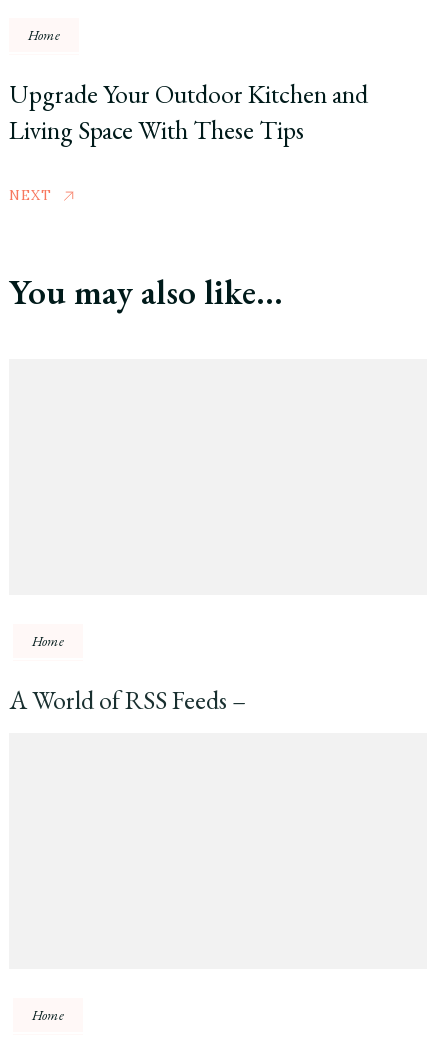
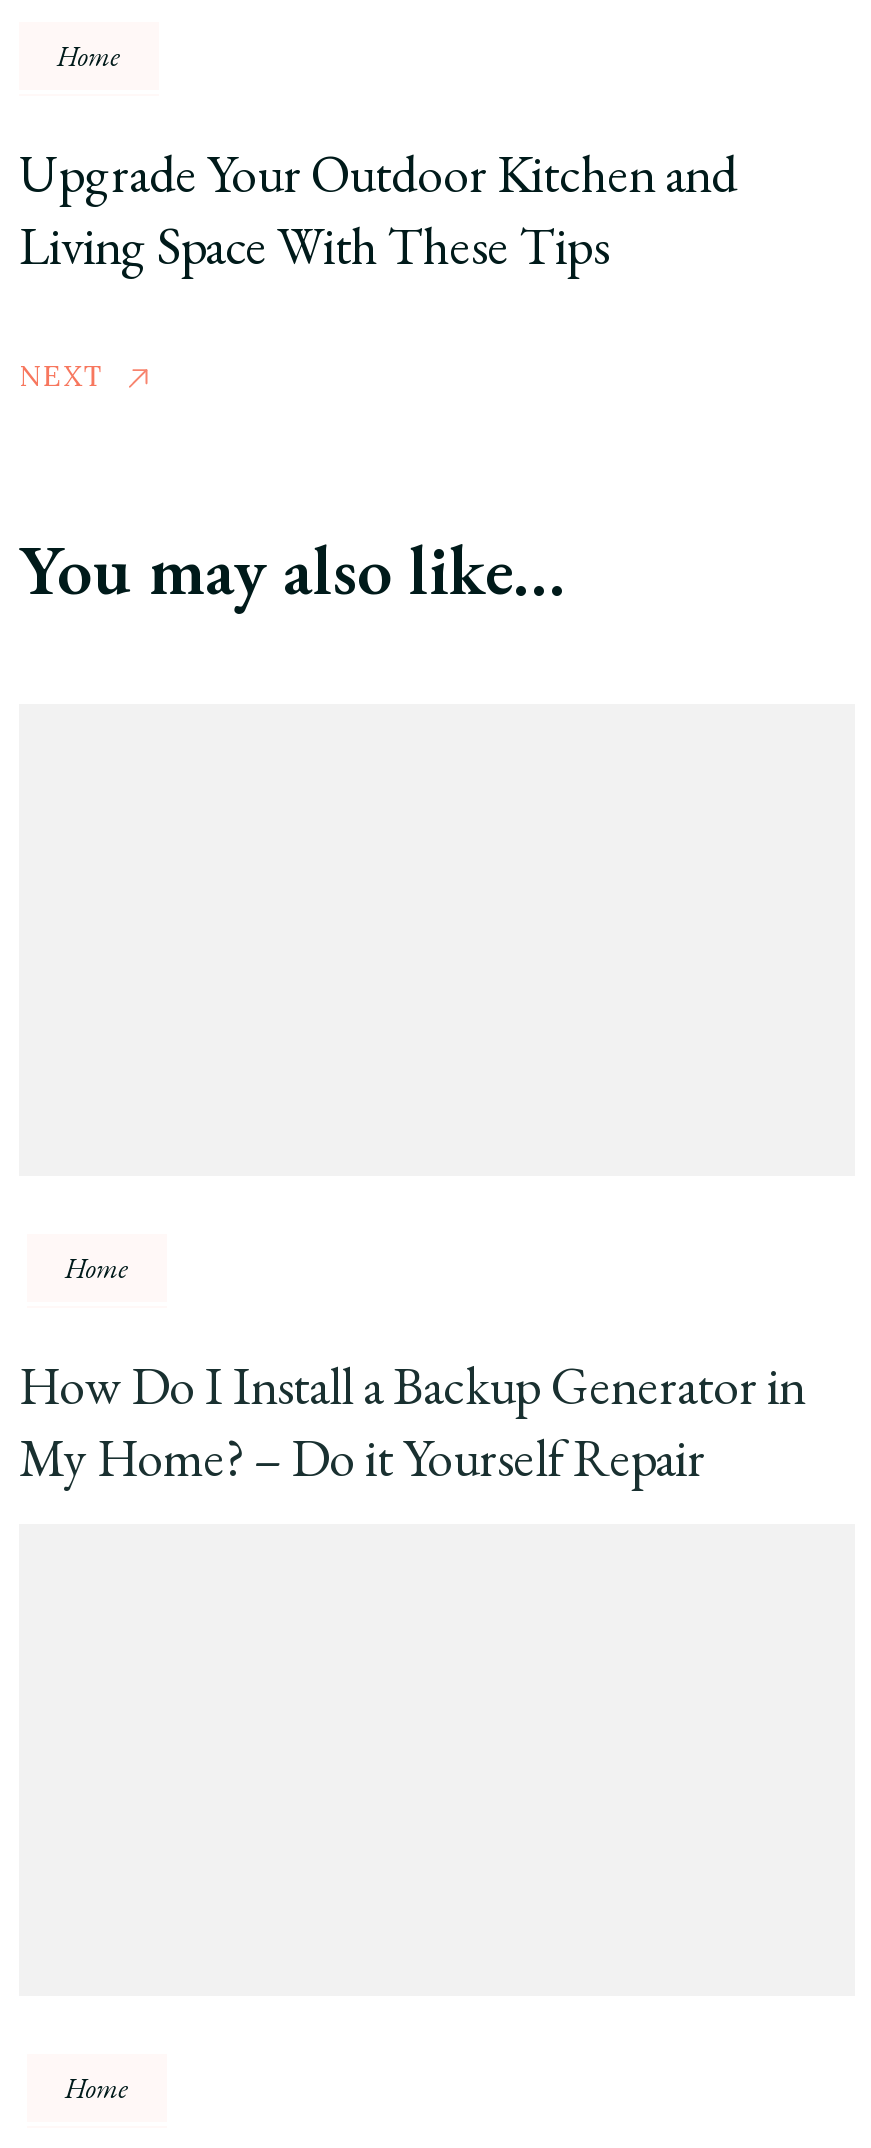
- A World of RSS Feeds –
+ How Do I Install a Backup Generator in
+ My Home? – Do it Yourself Repair
